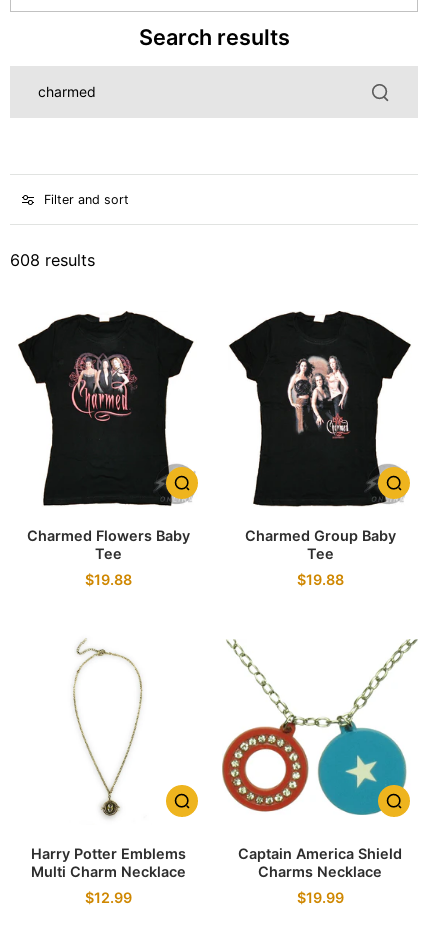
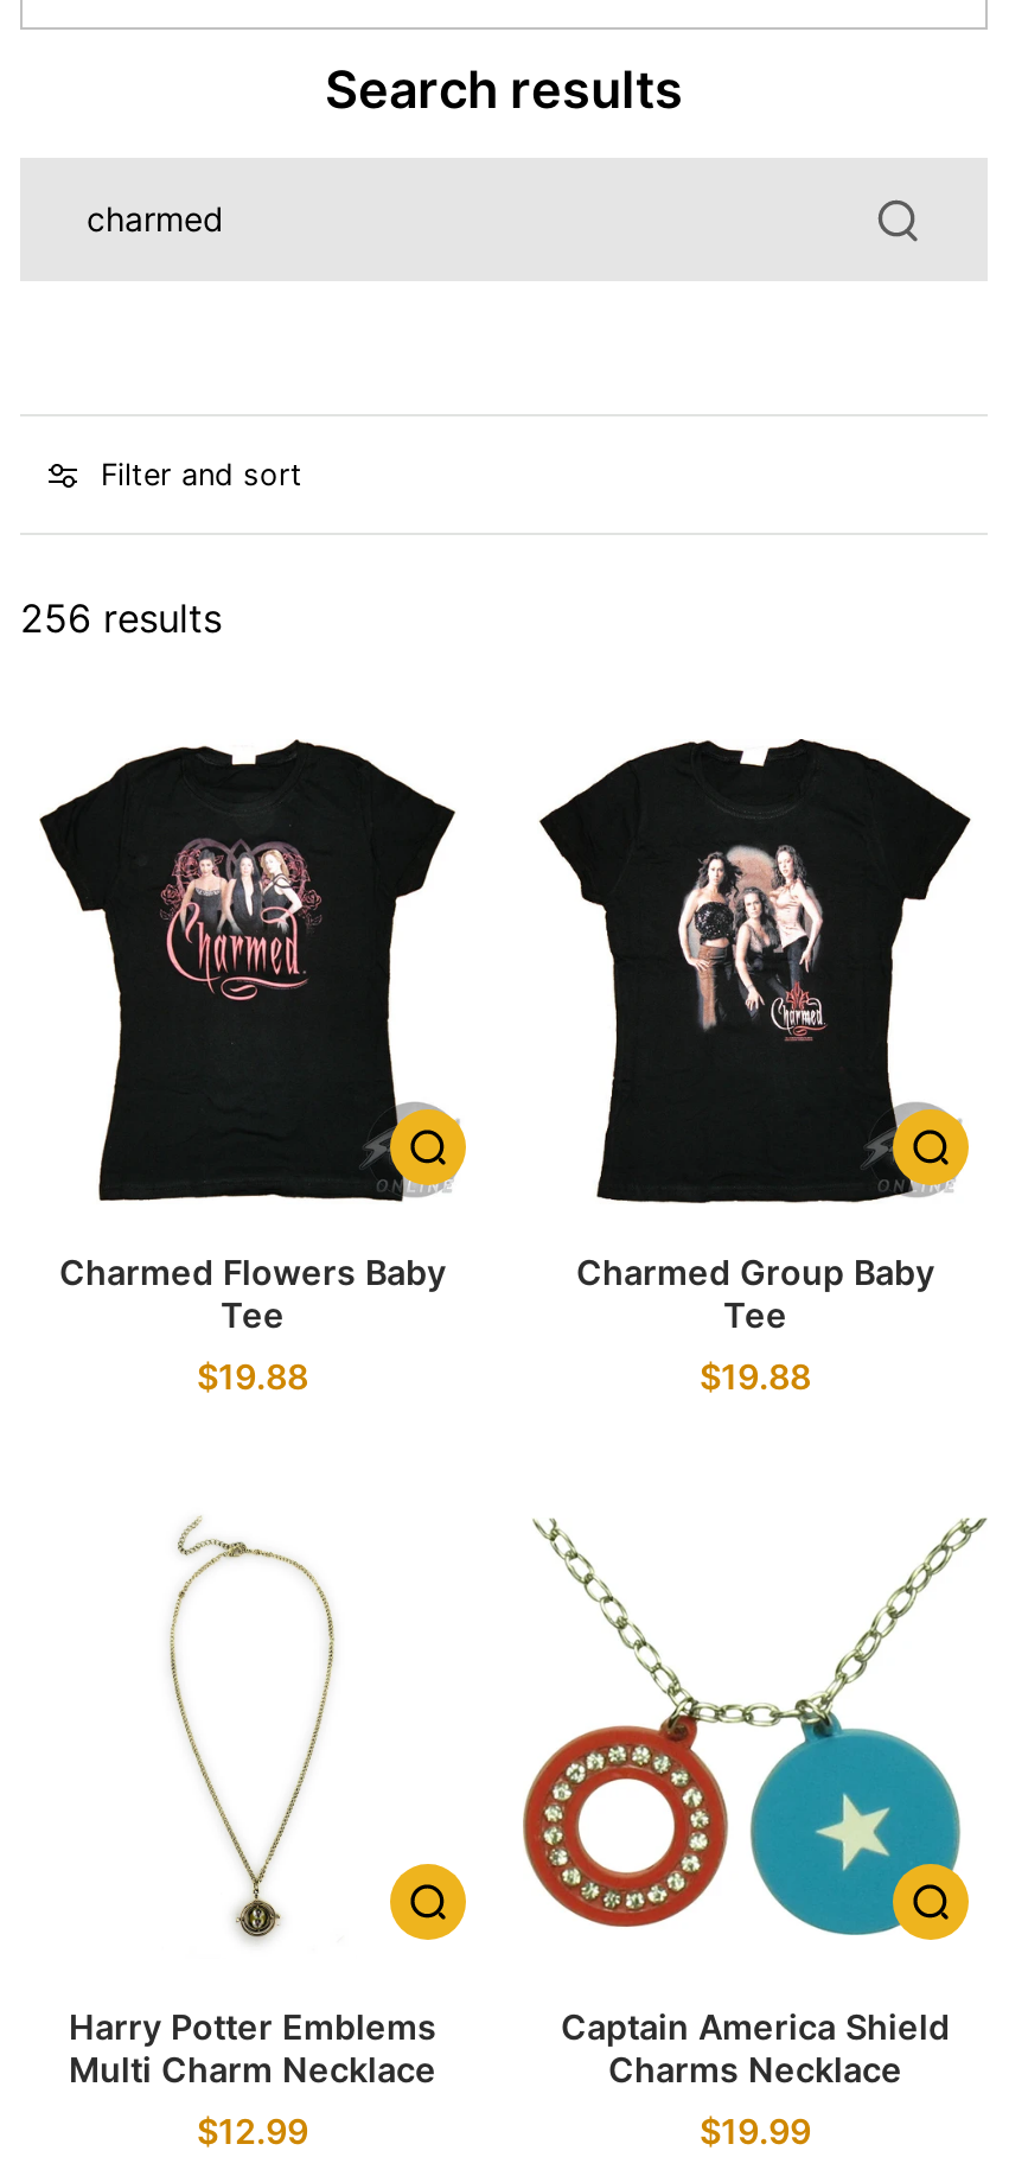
- 608 results
+ 256 results
